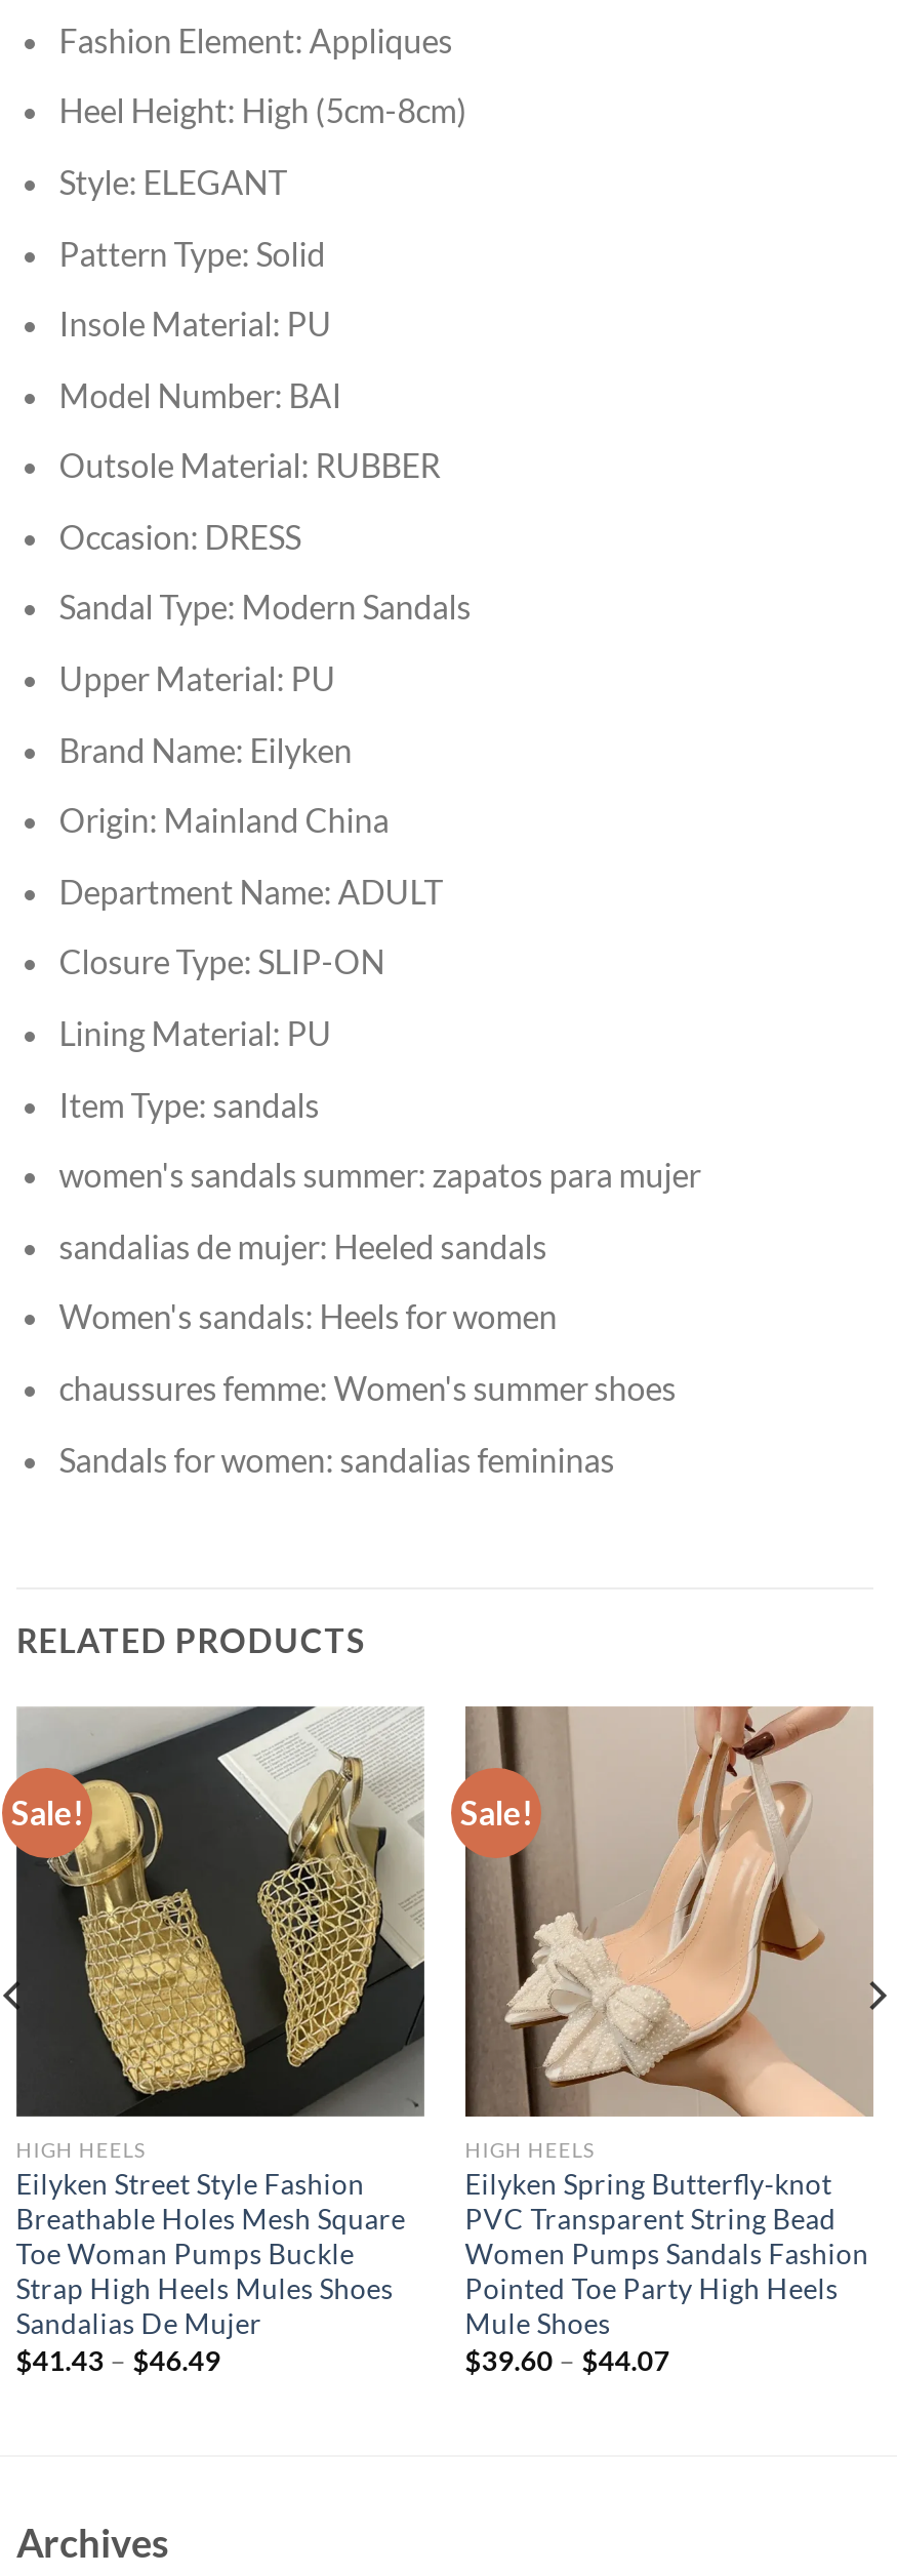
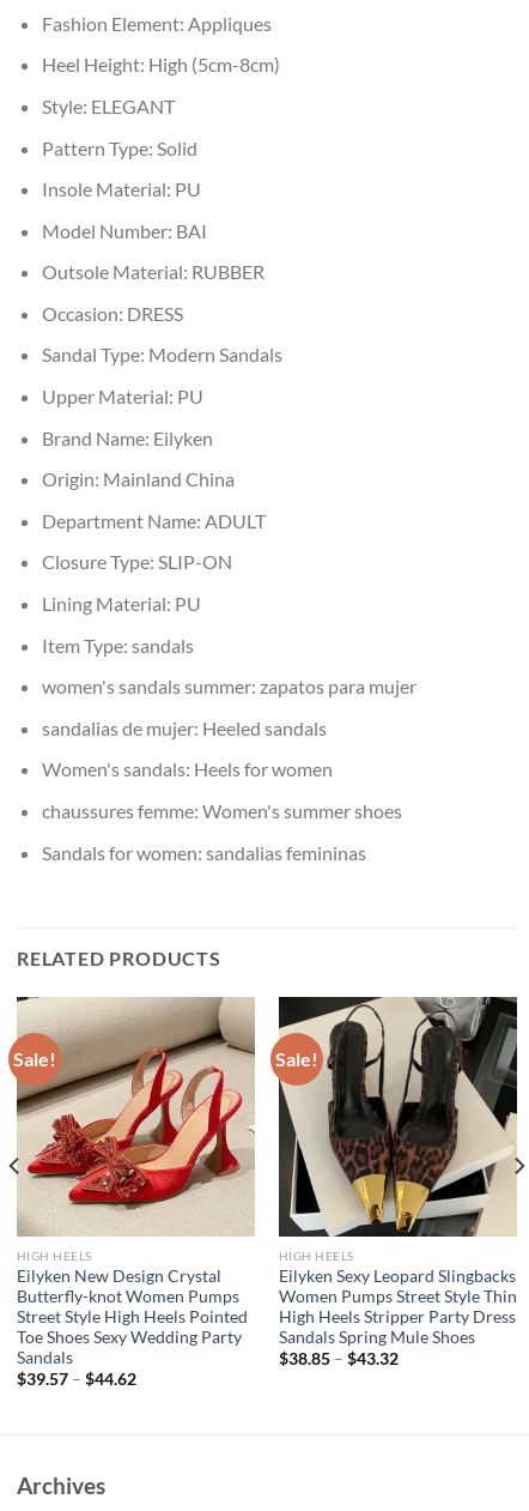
- [image]
- Eilyken Street Style Fashion
- Breathable Holes Mesh Square
- Toe Woman Pumps Buckle
- Strap High Heels Mules Shoes
- Sandalias De Mujer
- $41.43 – $46.49
+ [image]
+ Eilyken New Design Crystal
+ Butterfly-knot Women Pumps
+ Street Style High Heels Pointed
+ Toe Shoes Sexy Wedding Party
+ Sandals
+ $39.57 – $44.62

- [image]
- Eilyken Spring Butterfly-knot
- PVC Transparent String Bead
- Women Pumps Sandals Fashion
- Pointed Toe Party High Heels
- Mule Shoes
- $39.60 – $44.07
+ [image]
+ Eilyken Sexy Leopard Slingbacks
+ Women Pumps Street Style Thin
+ High Heels Stripper Party Dress
+ Sandals Spring Mule Shoes
+ $38.85 – $43.32
